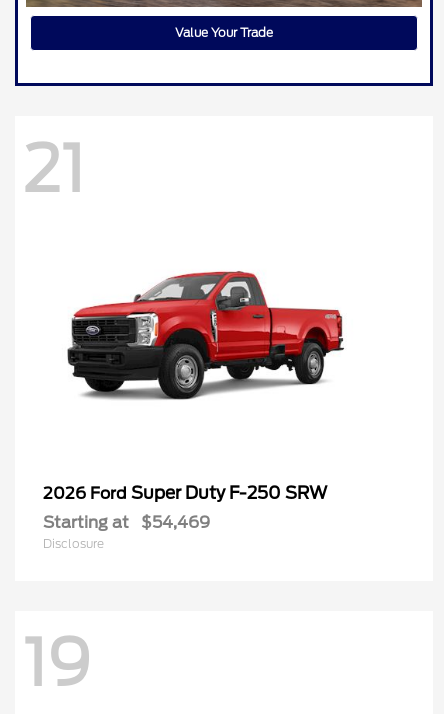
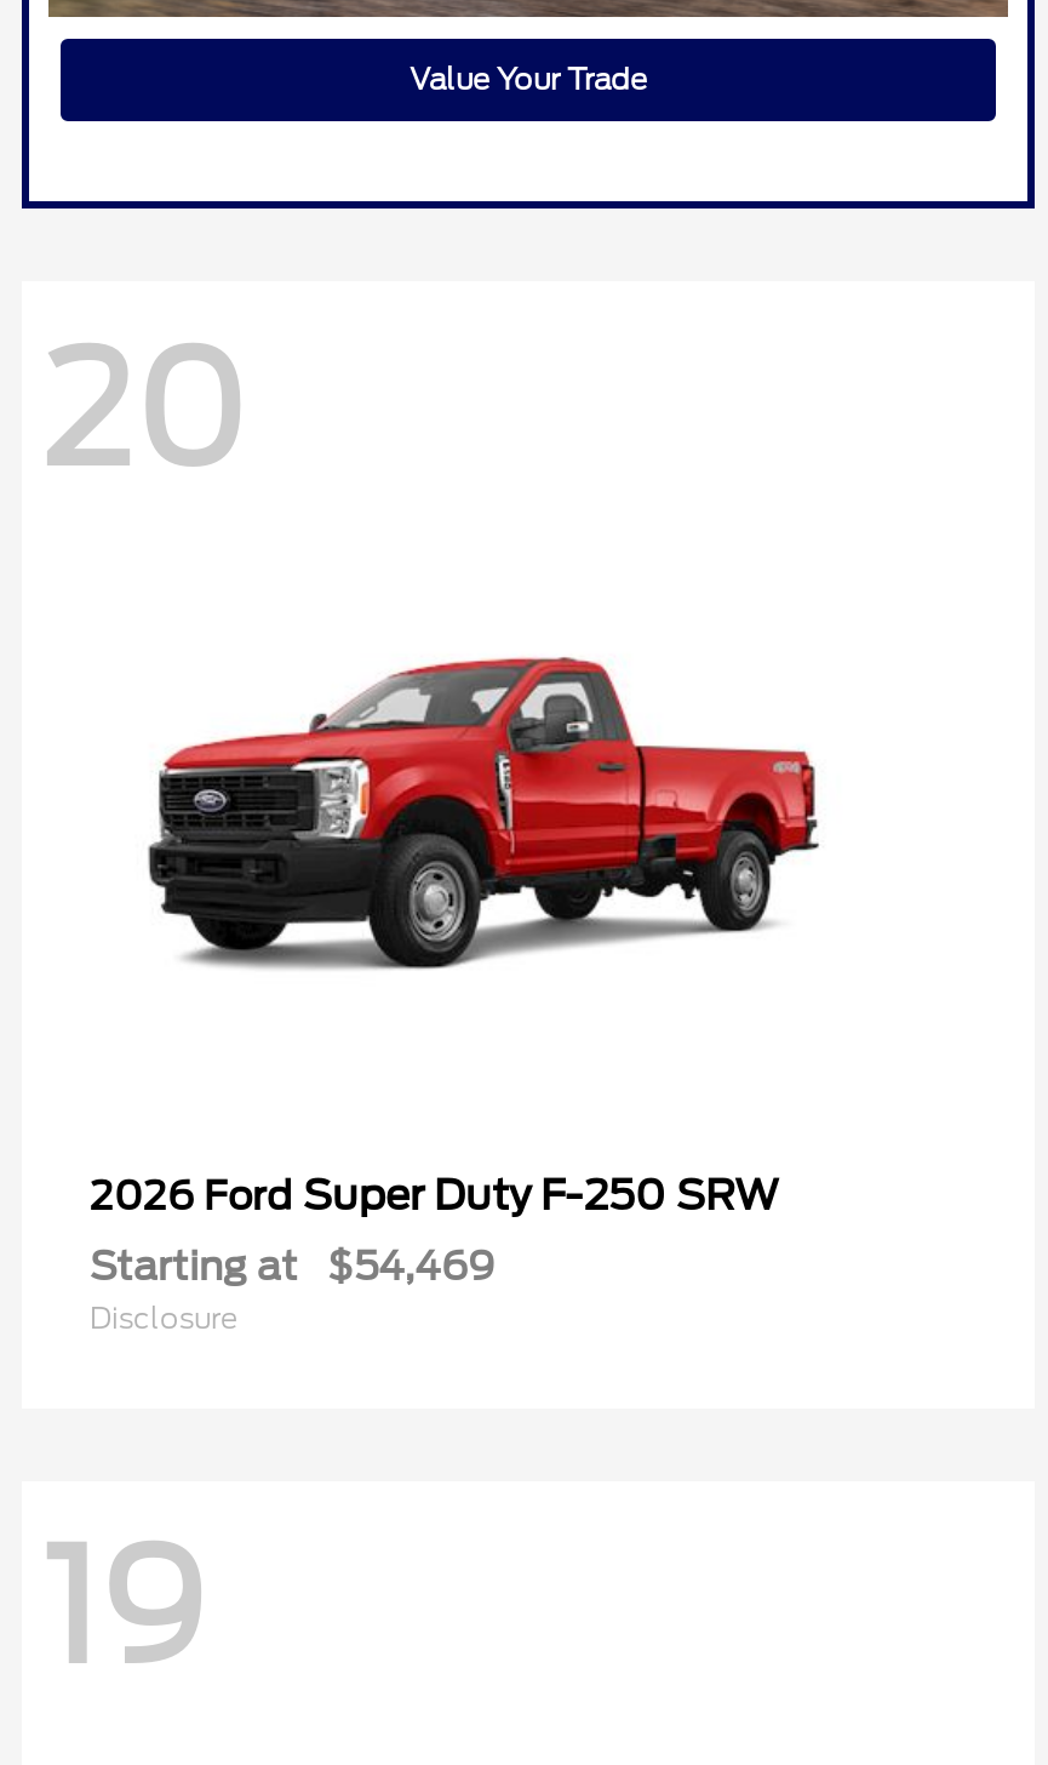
- 21
+ 20
